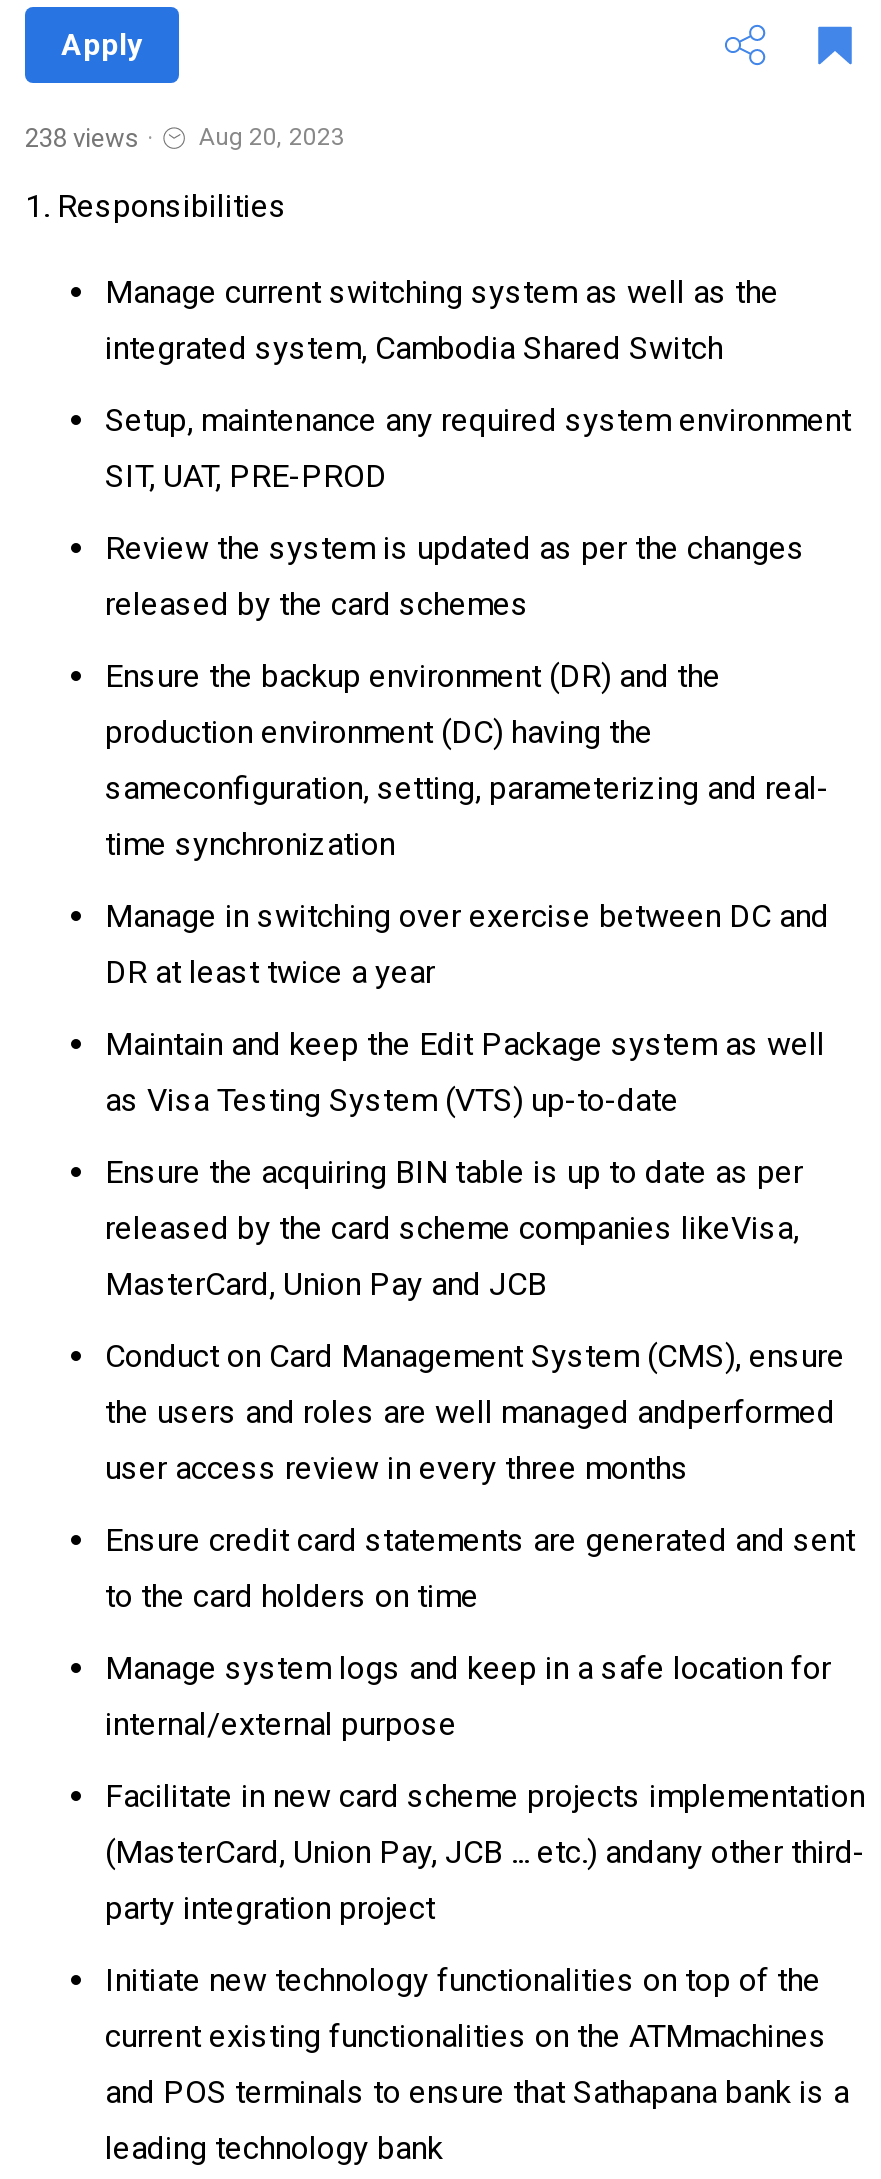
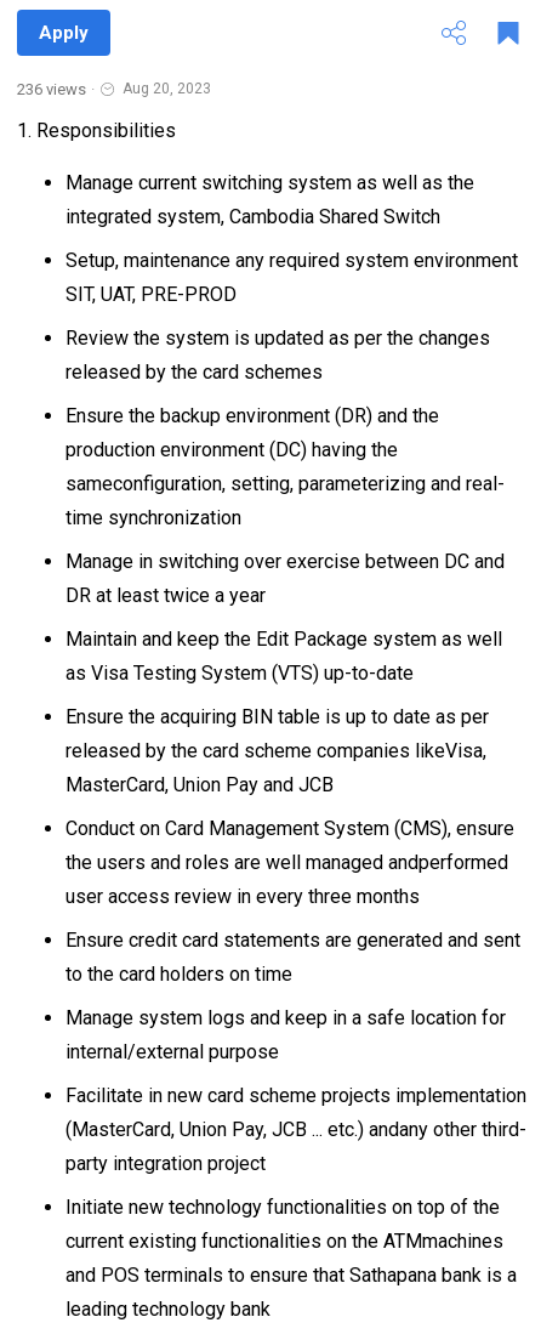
- 238 views · Aug 20, 2023
+ 236 views · Aug 20, 2023
